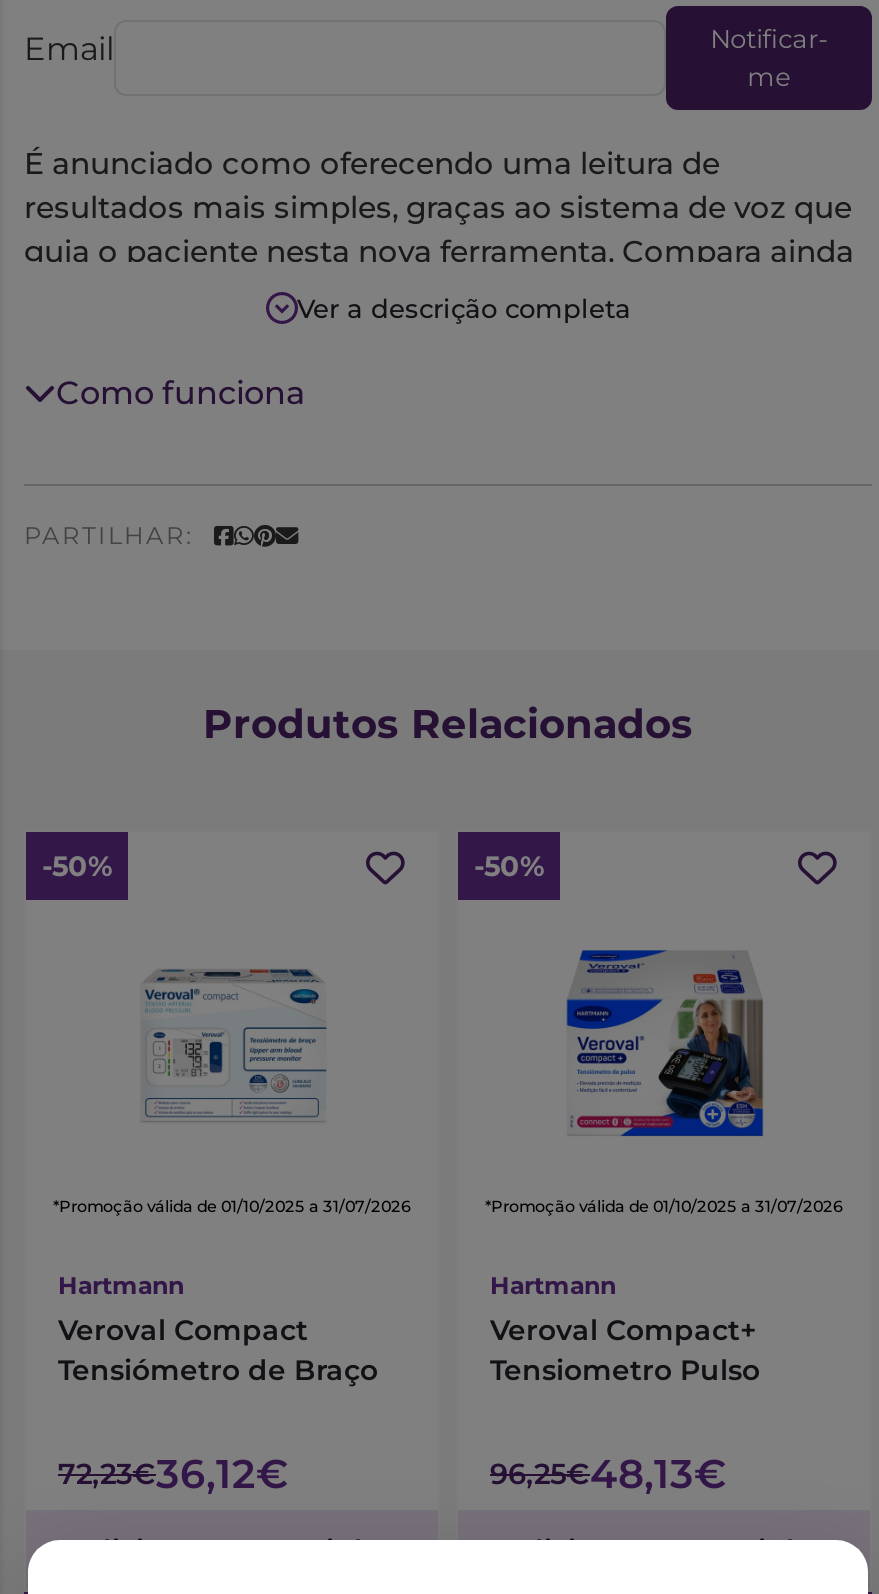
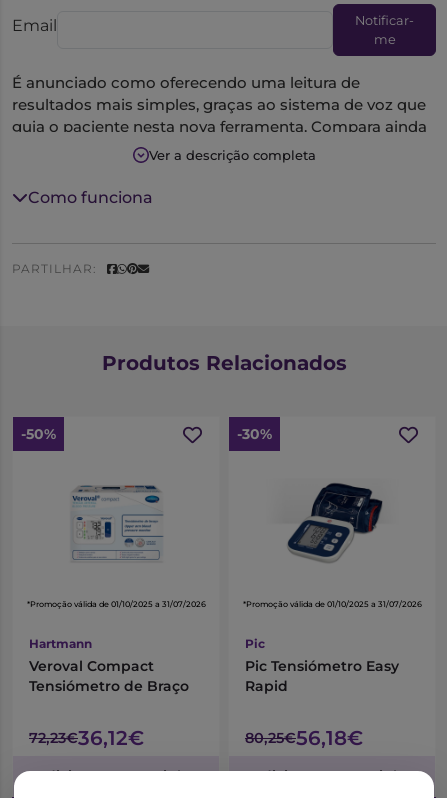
- -50%
+ -30%

- [image]
+ [image]

- Hartmann
- Veroval Compact+
- Tensiometro Pulso
+ Pic
+ Pic Tensiómetro Easy
+ Rapid

- 96,25€48,13€
+ 80,25€56,18€
